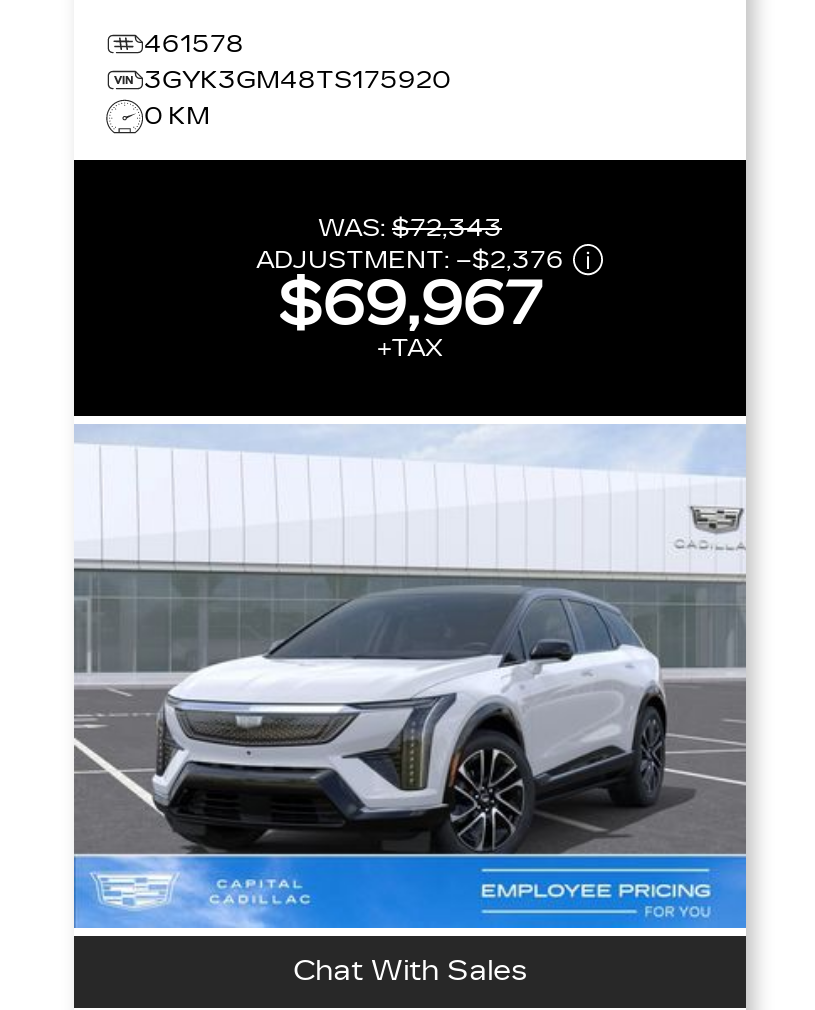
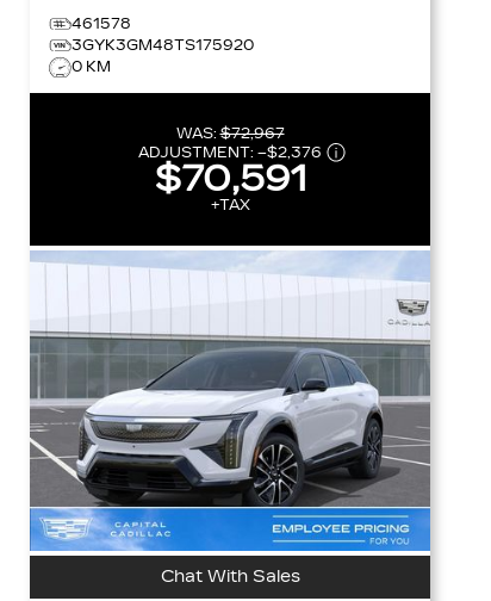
- WAS: $72,343
+ WAS: $72,967

- $69,967
+ $70,591
